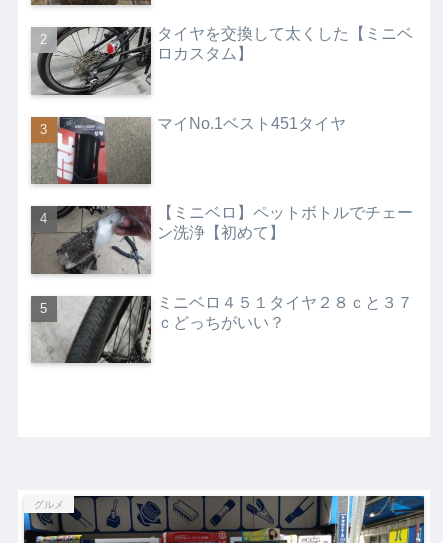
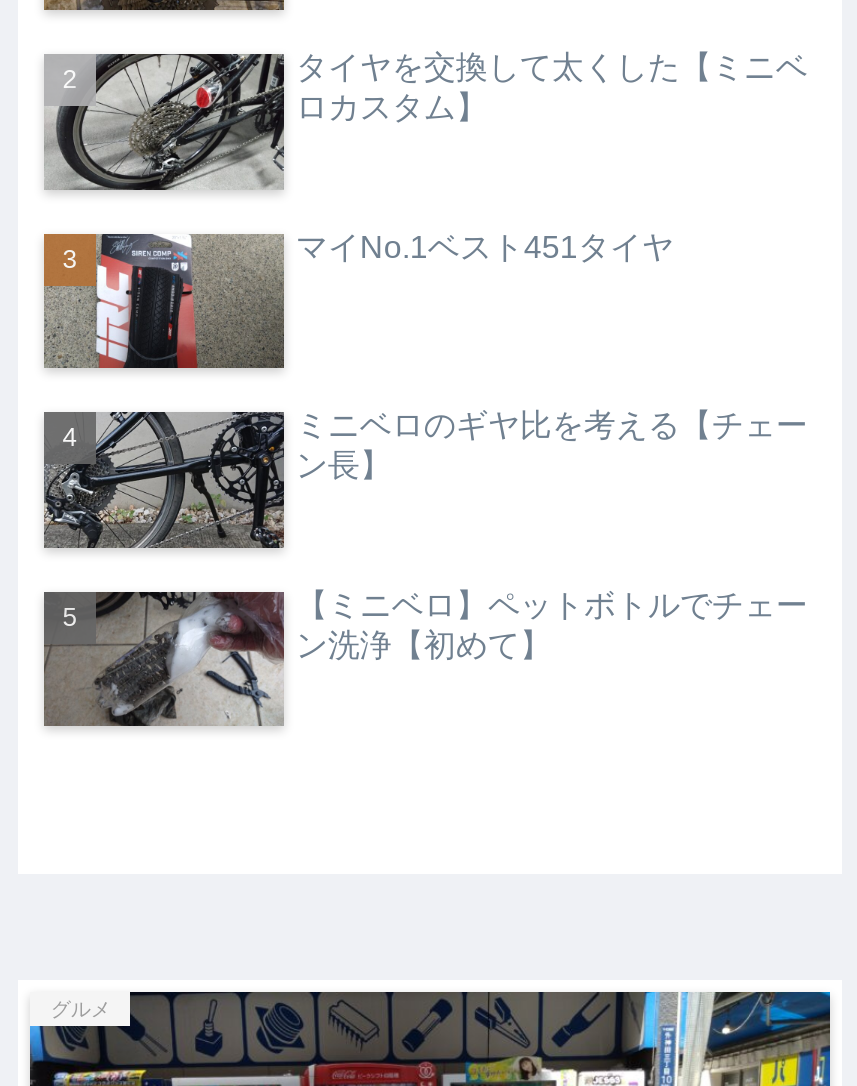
+ [image]
+ ミニベロのギヤ比を考える【チェー
+ ン長】

moved down: [image] | 【ミニベロ】ペットボトルでチェー | ン洗浄【初めて】

- [image]
- ミニベロ４５１タイヤ２８ｃと３７
- ｃどっちがいい？
